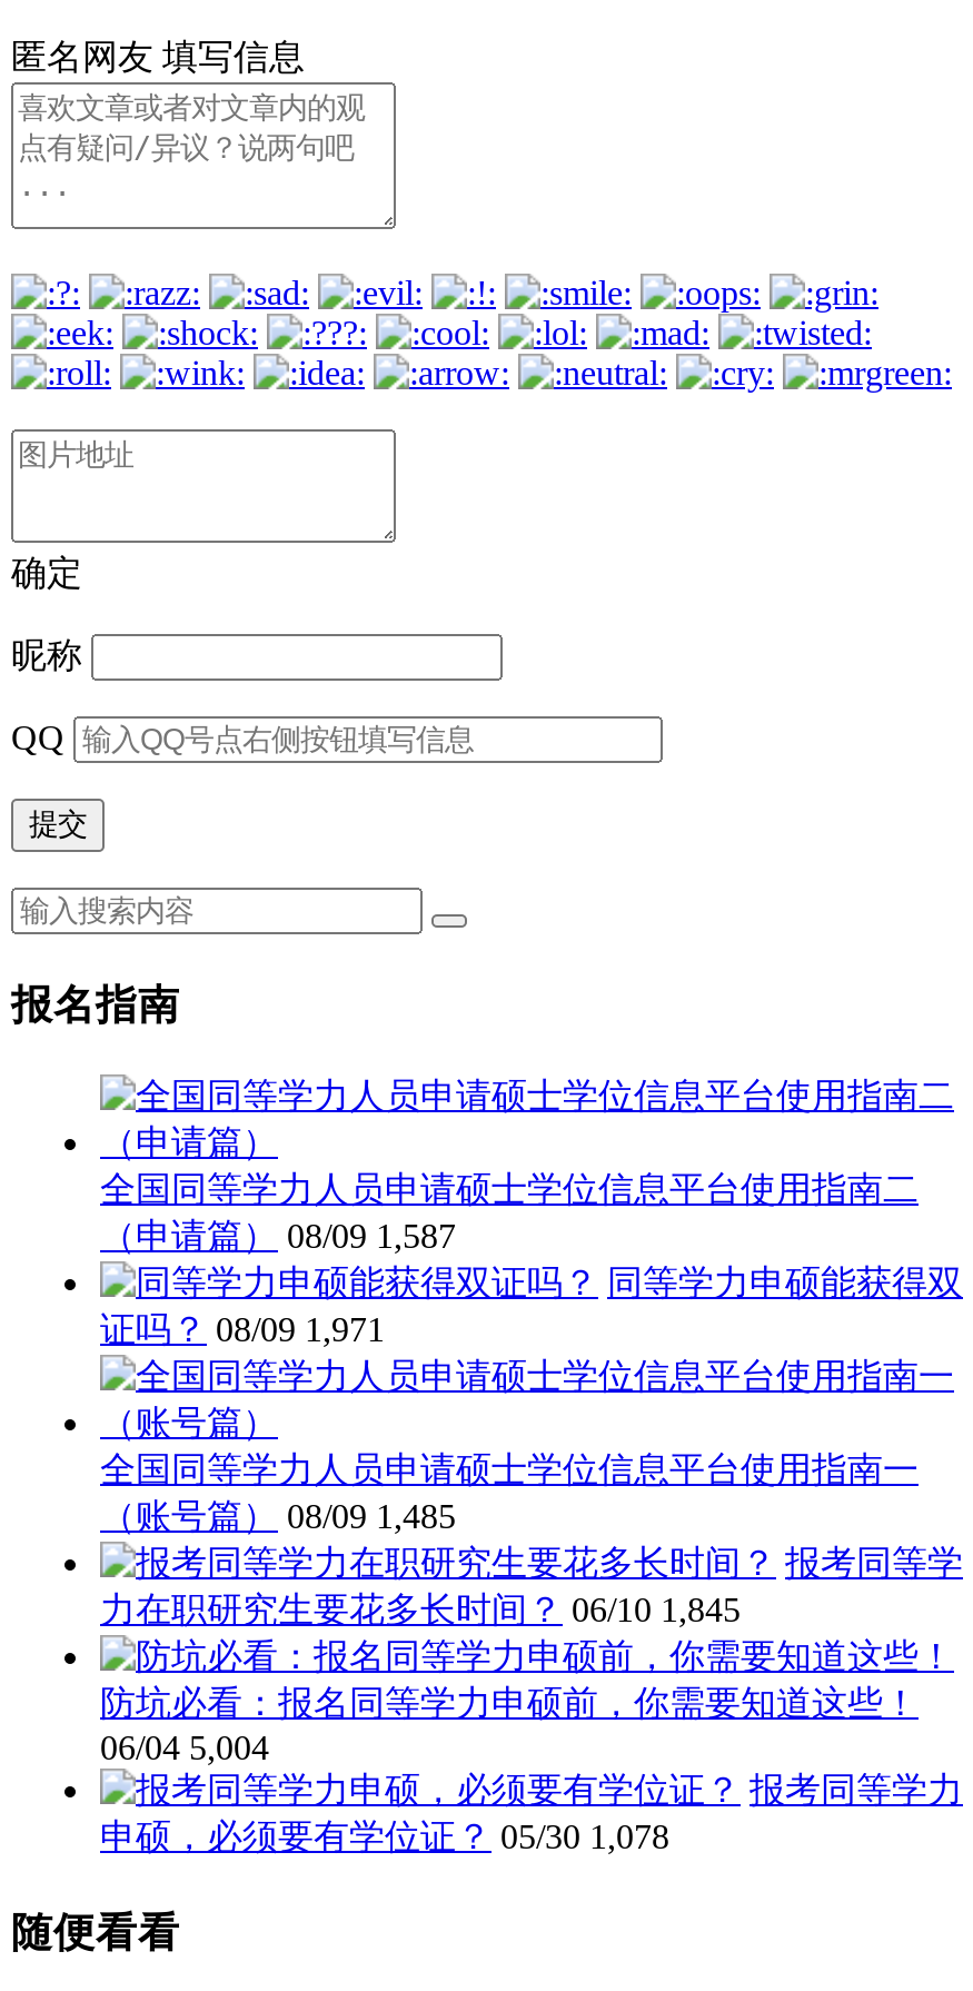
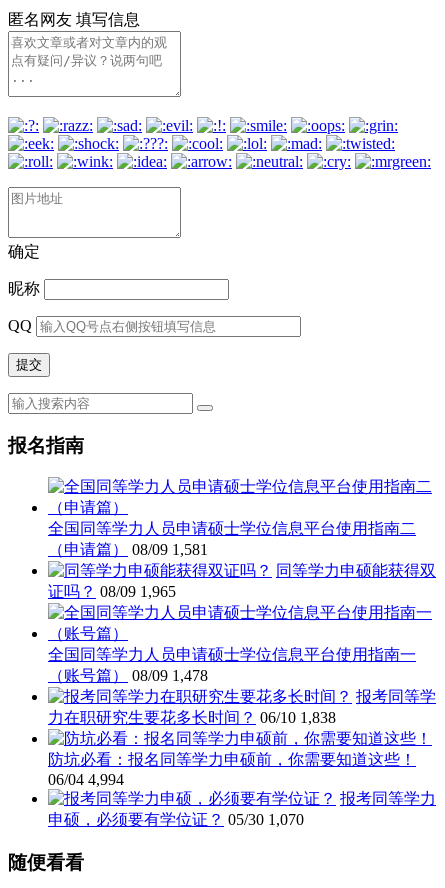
- （申请篇） 08/09 1,587
+ （申请篇） 08/09 1,581

- 证吗？ 08/09 1,971
+ 证吗？ 08/09 1,965

- （账号篇） 08/09 1,485
+ （账号篇） 08/09 1,478

- 力在职研究生要花多长时间？ 06/10 1,845
+ 力在职研究生要花多长时间？ 06/10 1,838

- 06/04 5,004
+ 06/04 4,994

- 申硕，必须要有学位证？ 05/30 1,078
+ 申硕，必须要有学位证？ 05/30 1,070
